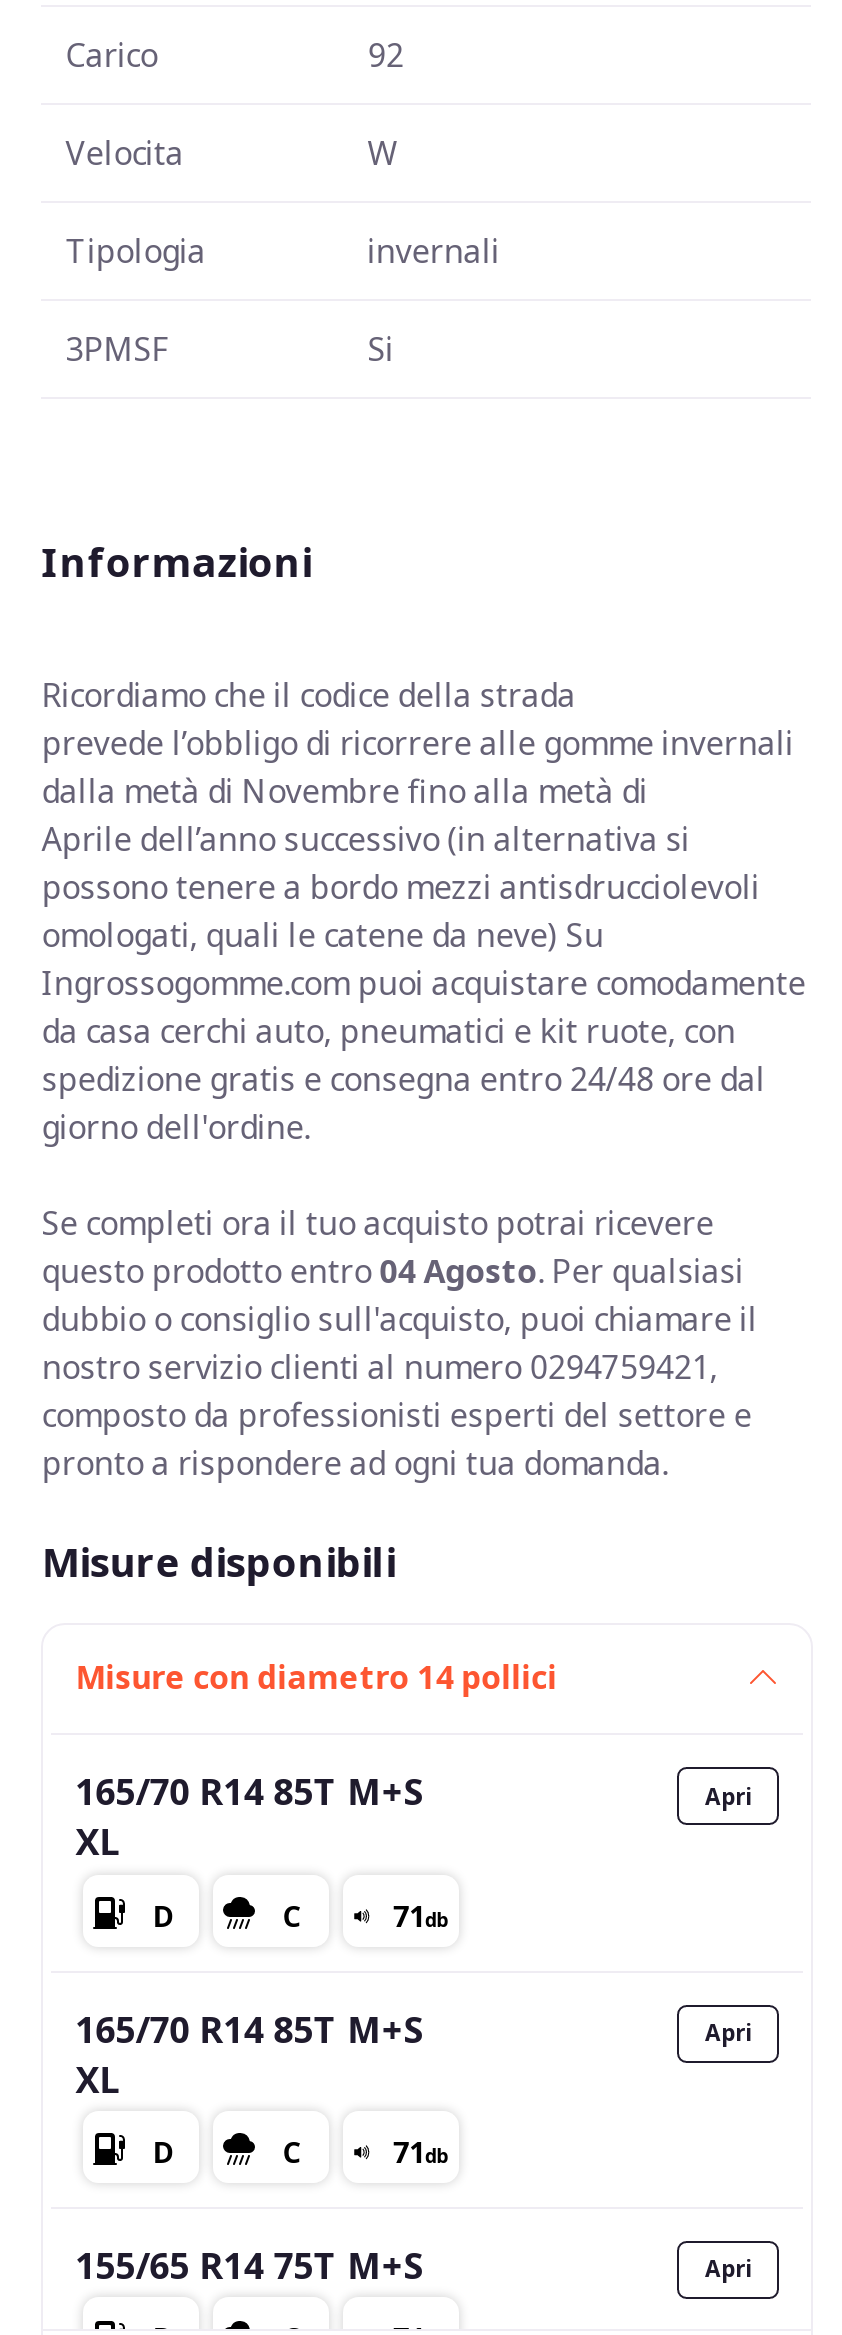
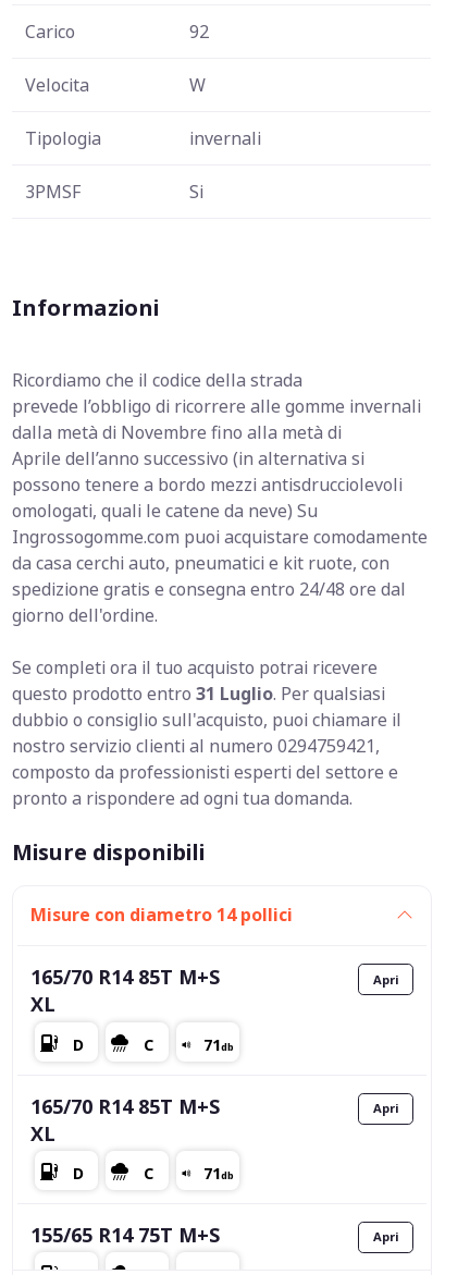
- questo prodotto entro 04 Agosto. Per qualsiasi
+ questo prodotto entro 31 Luglio. Per qualsiasi
